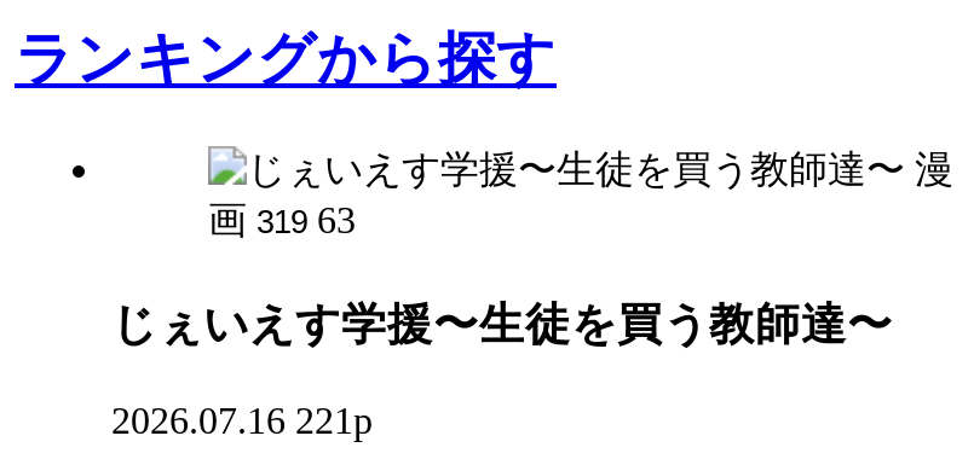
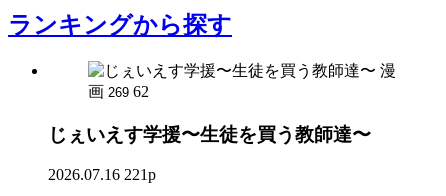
- 画 319 63
+ 画 269 62
